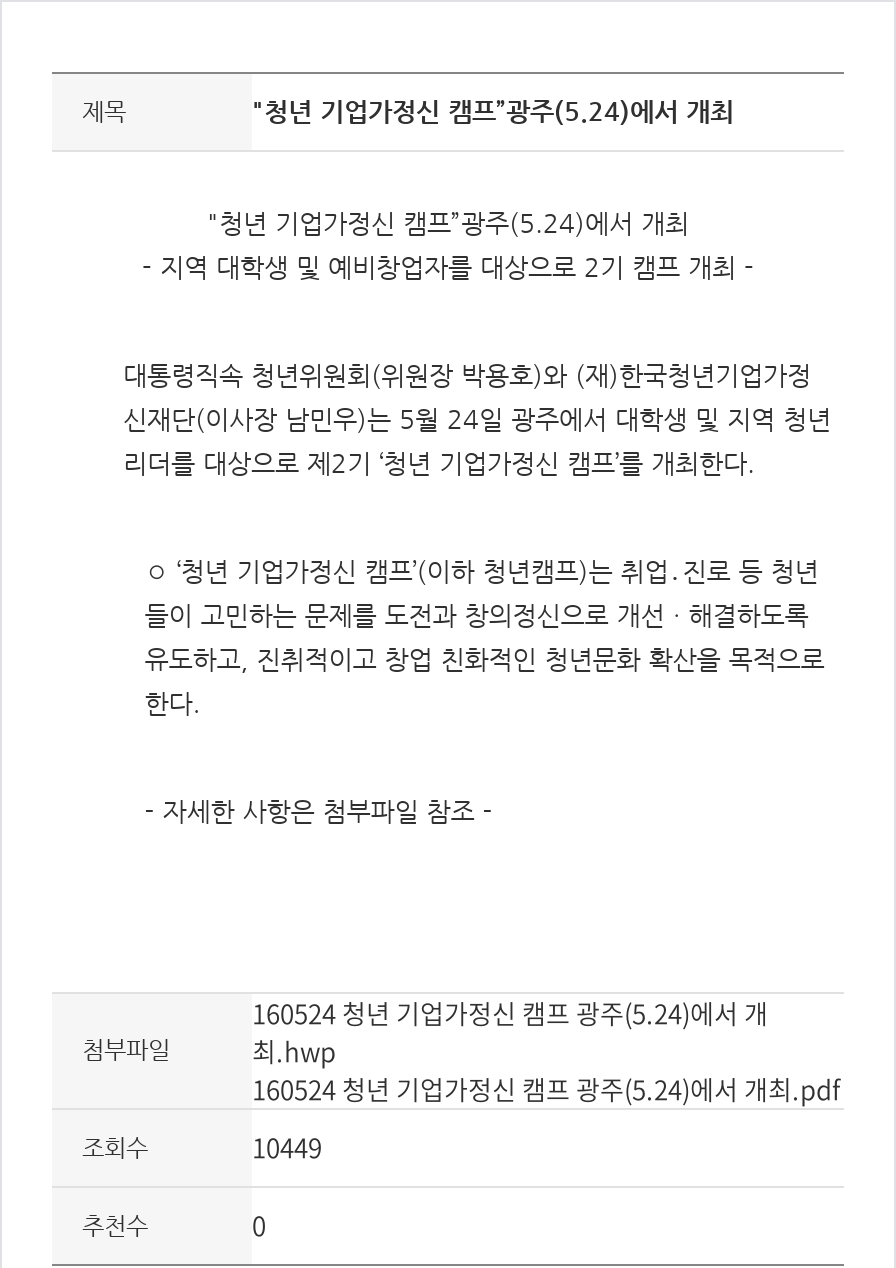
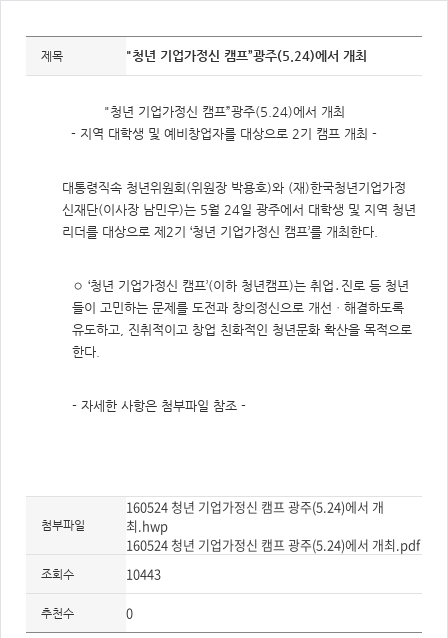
- 10449
+ 10443
